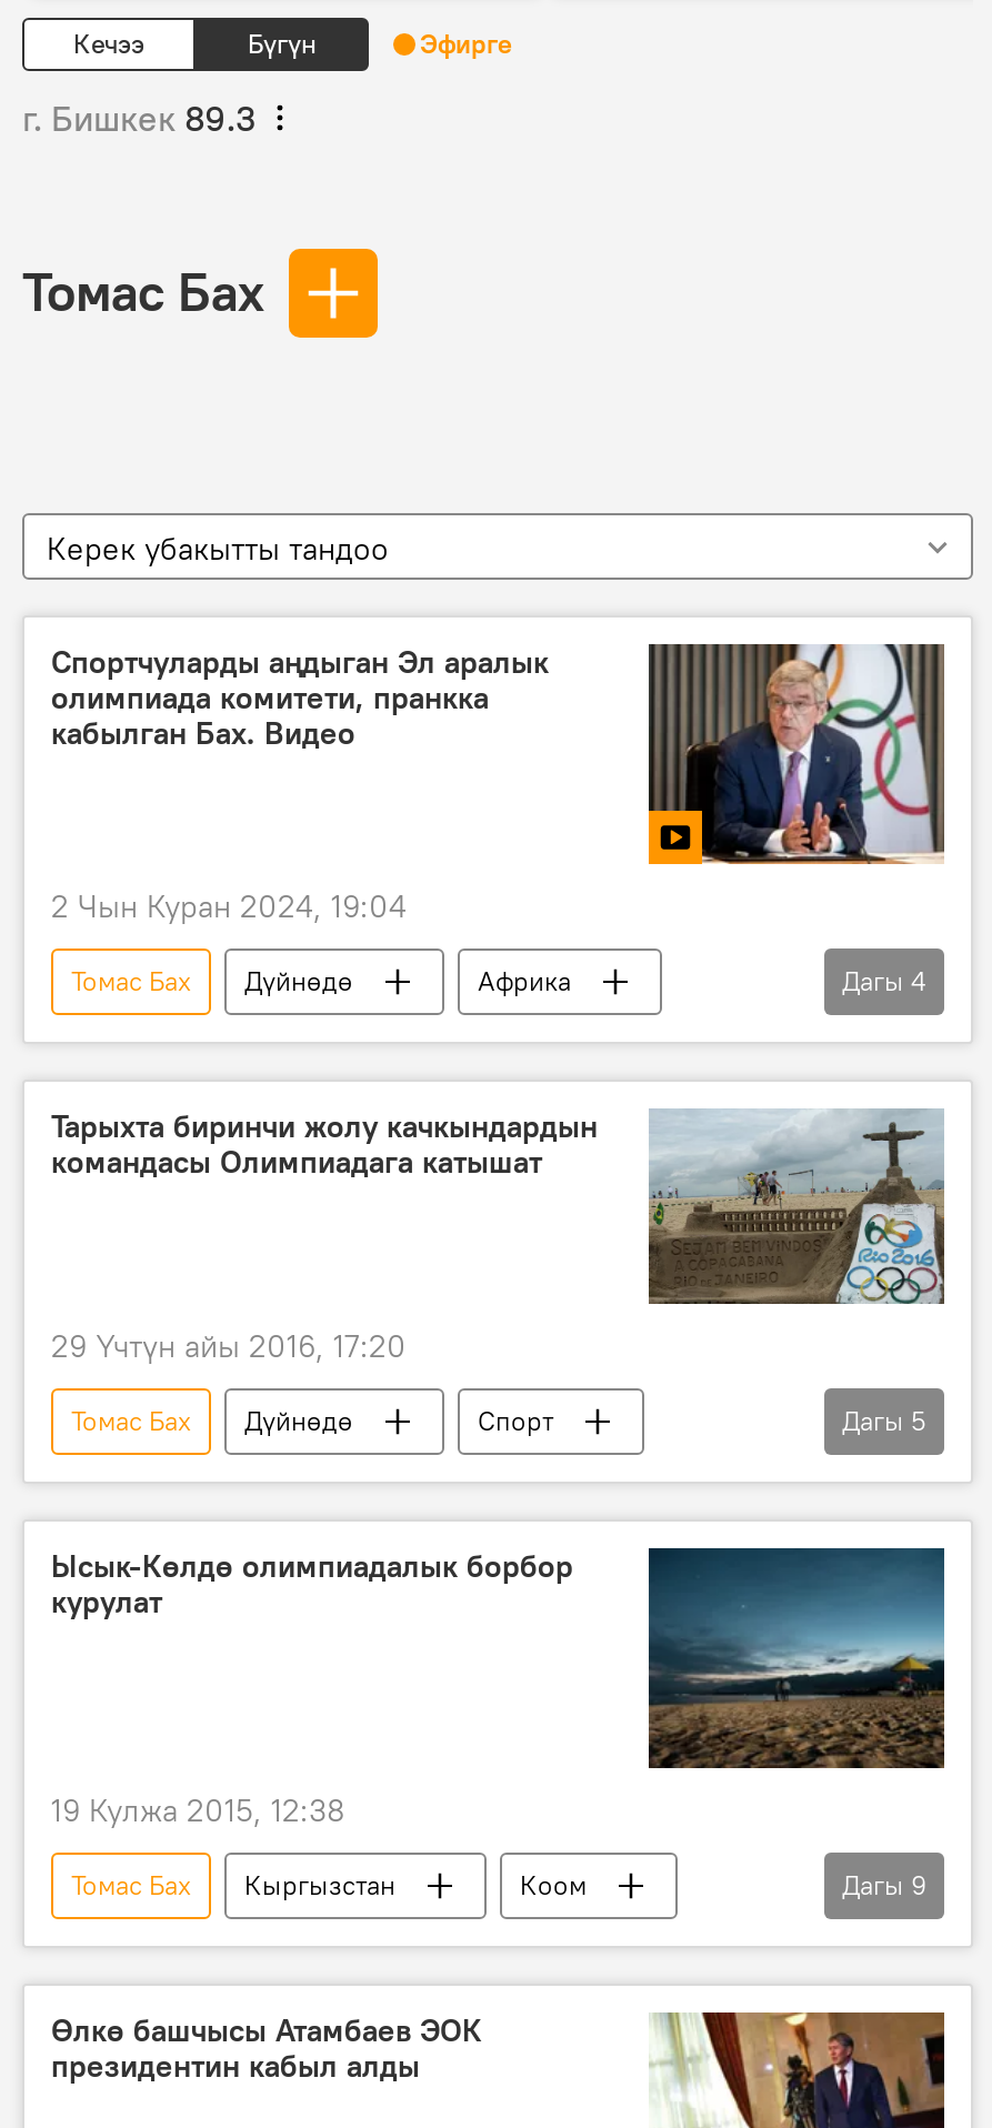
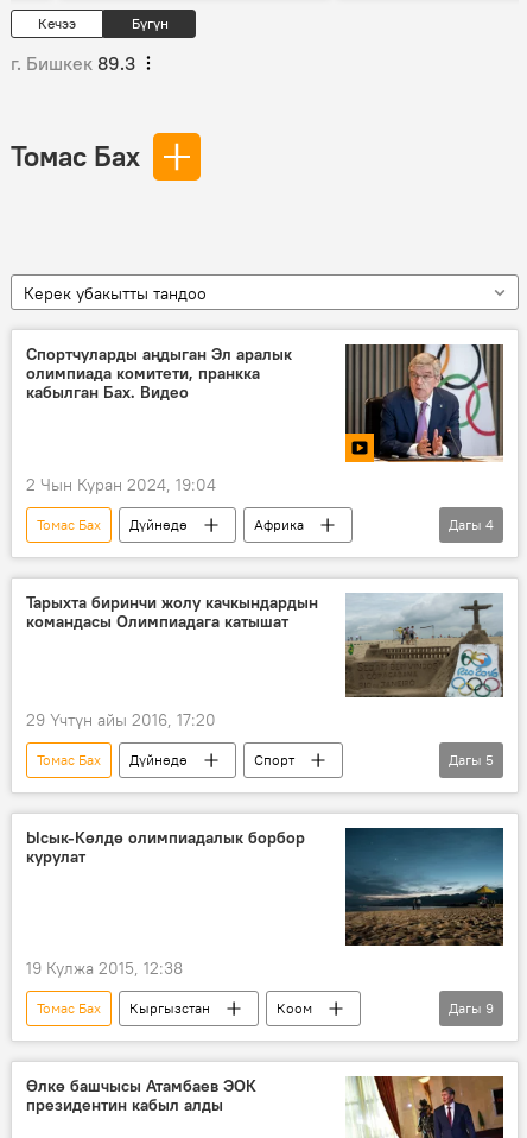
- Эфирге
